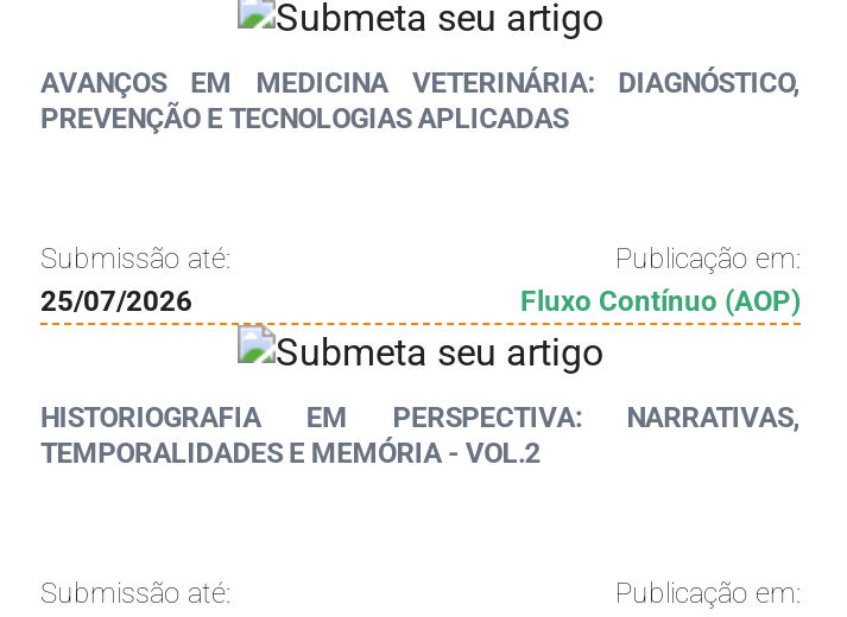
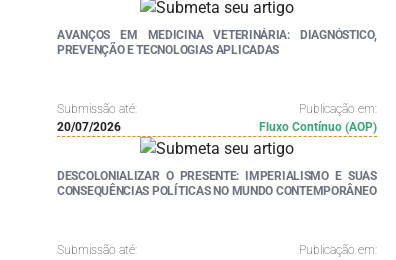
- 25/07/2026
+ 20/07/2026

- HISTORIOGRAFIA EM PERSPECTIVA: NARRATIVAS,
- TEMPORALIDADES E MEMÓRIA - VOL.2
+ DESCOLONIALIZAR O PRESENTE: IMPERIALISMO E SUAS
+ CONSEQUÊNCIAS POLÍTICAS NO MUNDO CONTEMPORÂNEO
